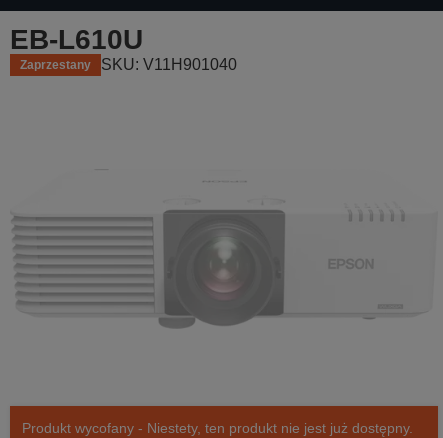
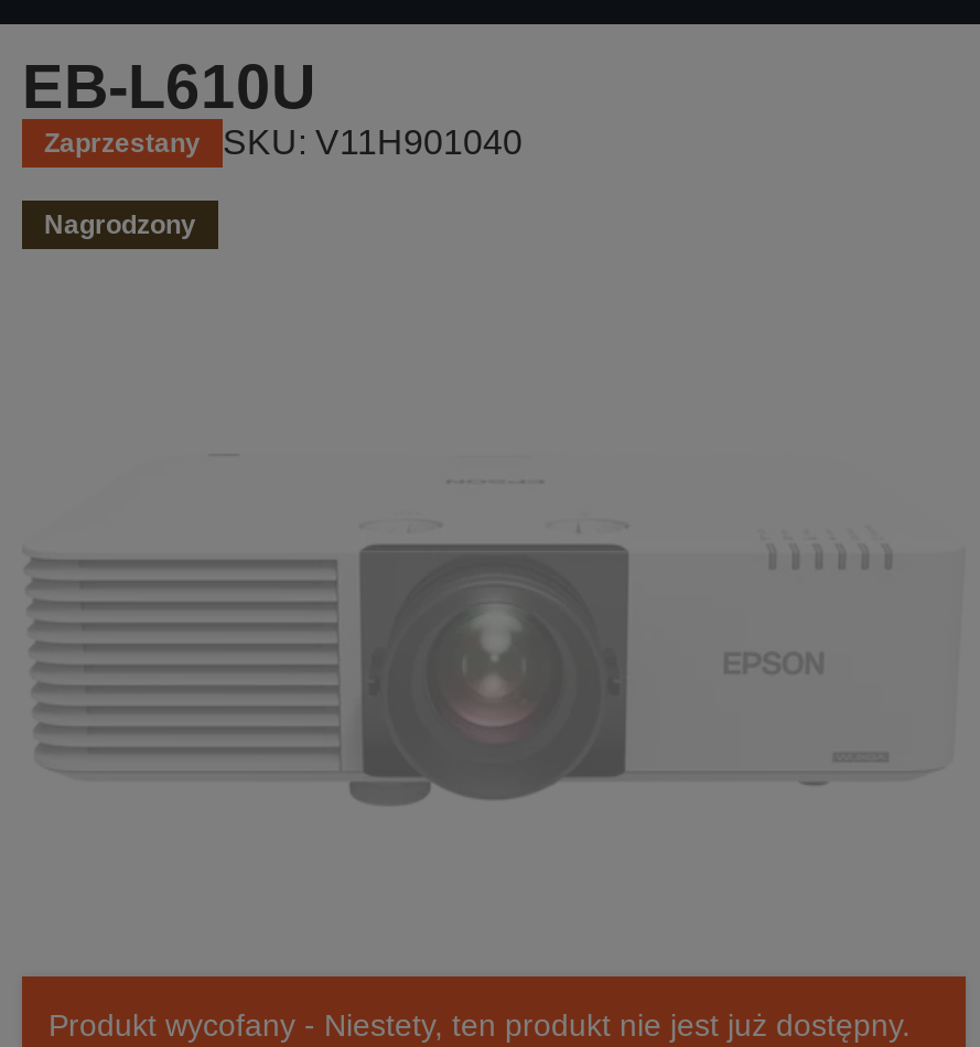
+ Nagrodzony
